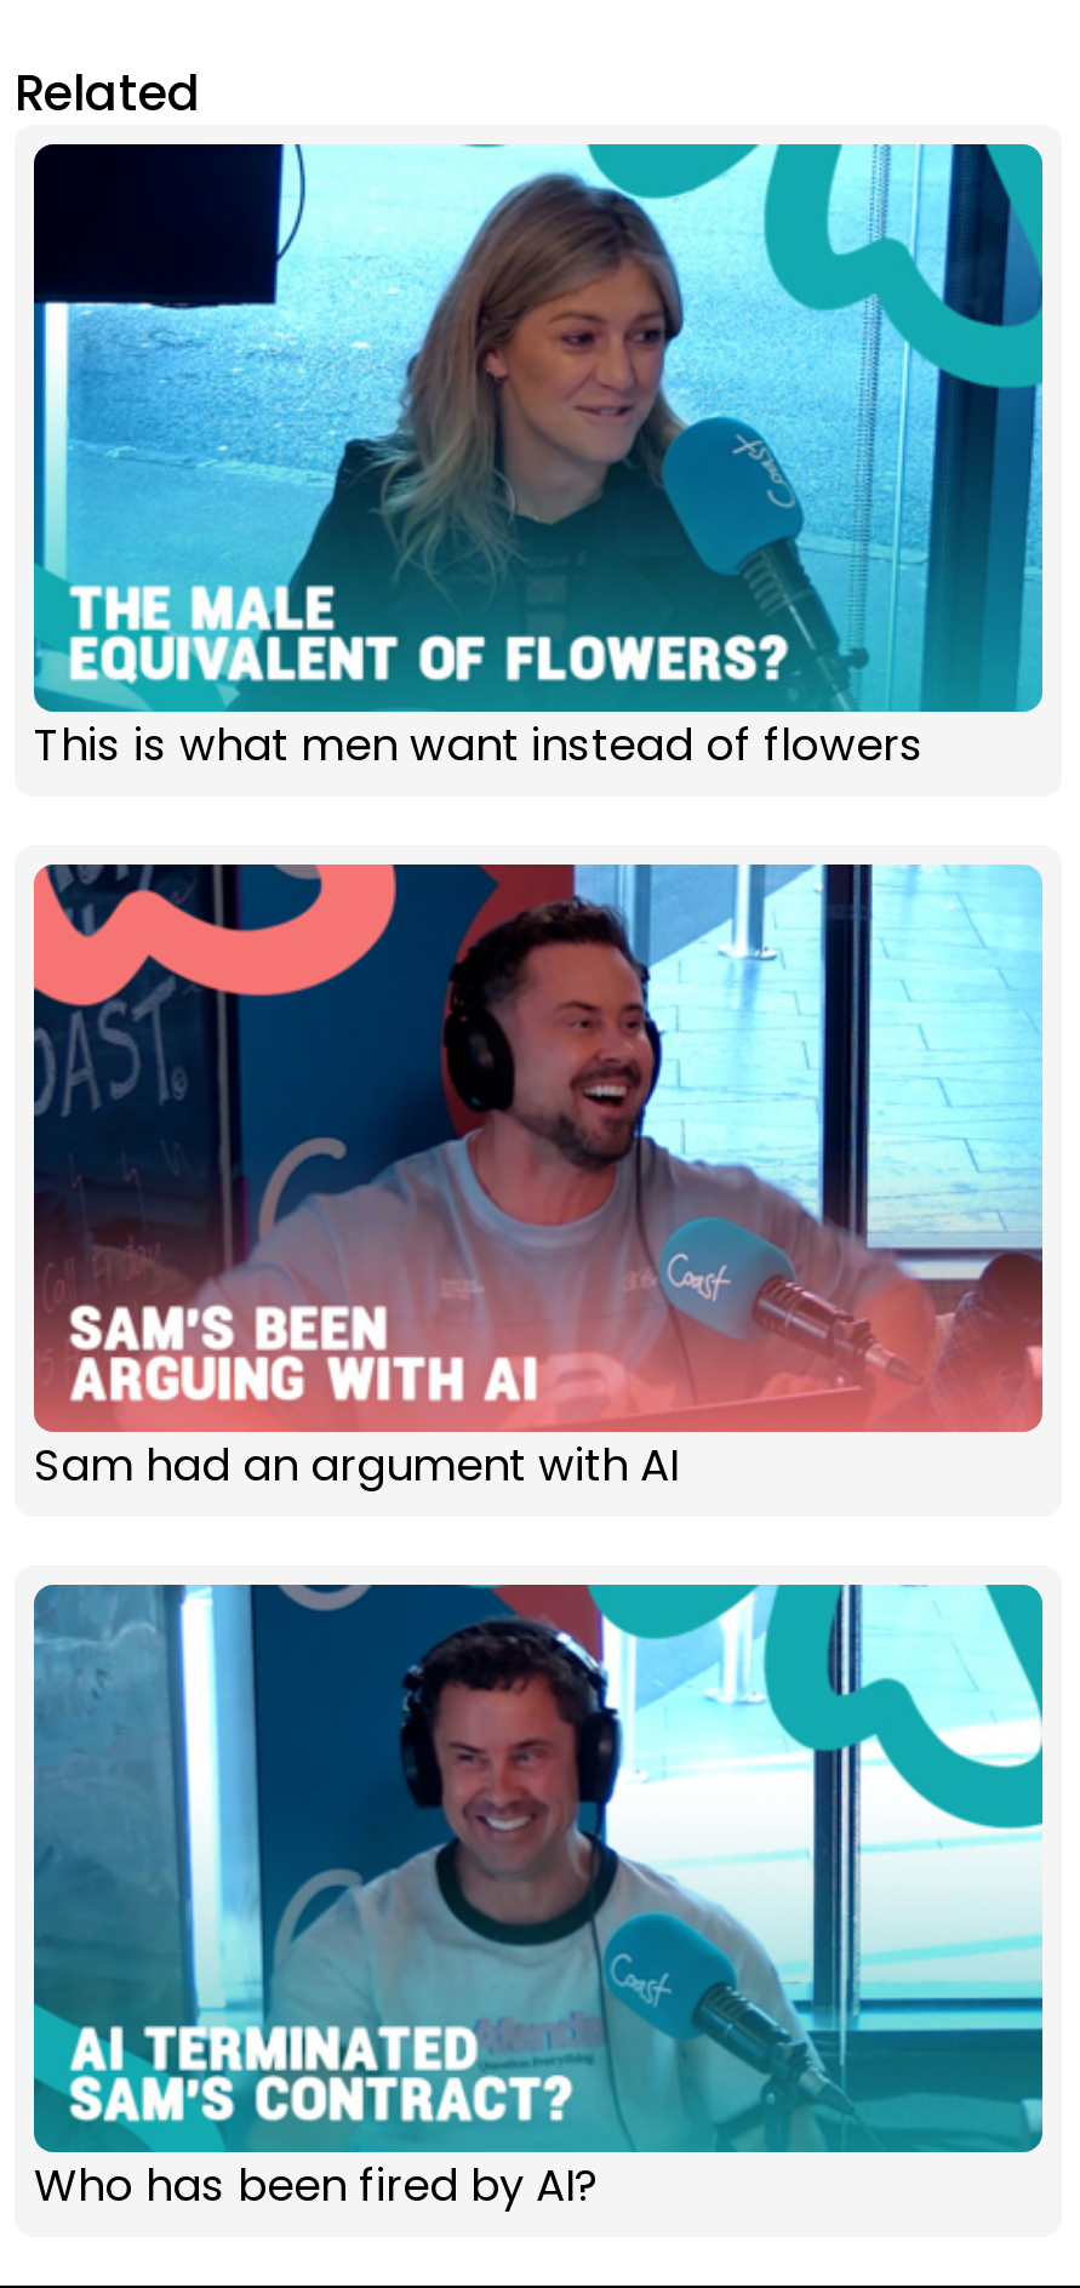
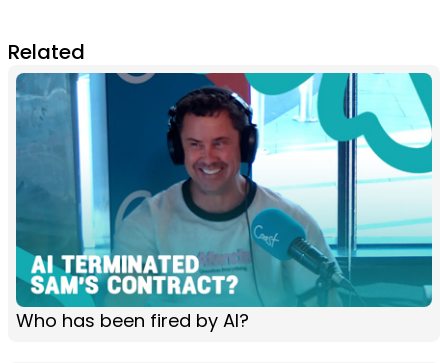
- [image]
- This is what men want instead of flowers

- [image]
- Sam had an argument with AI
